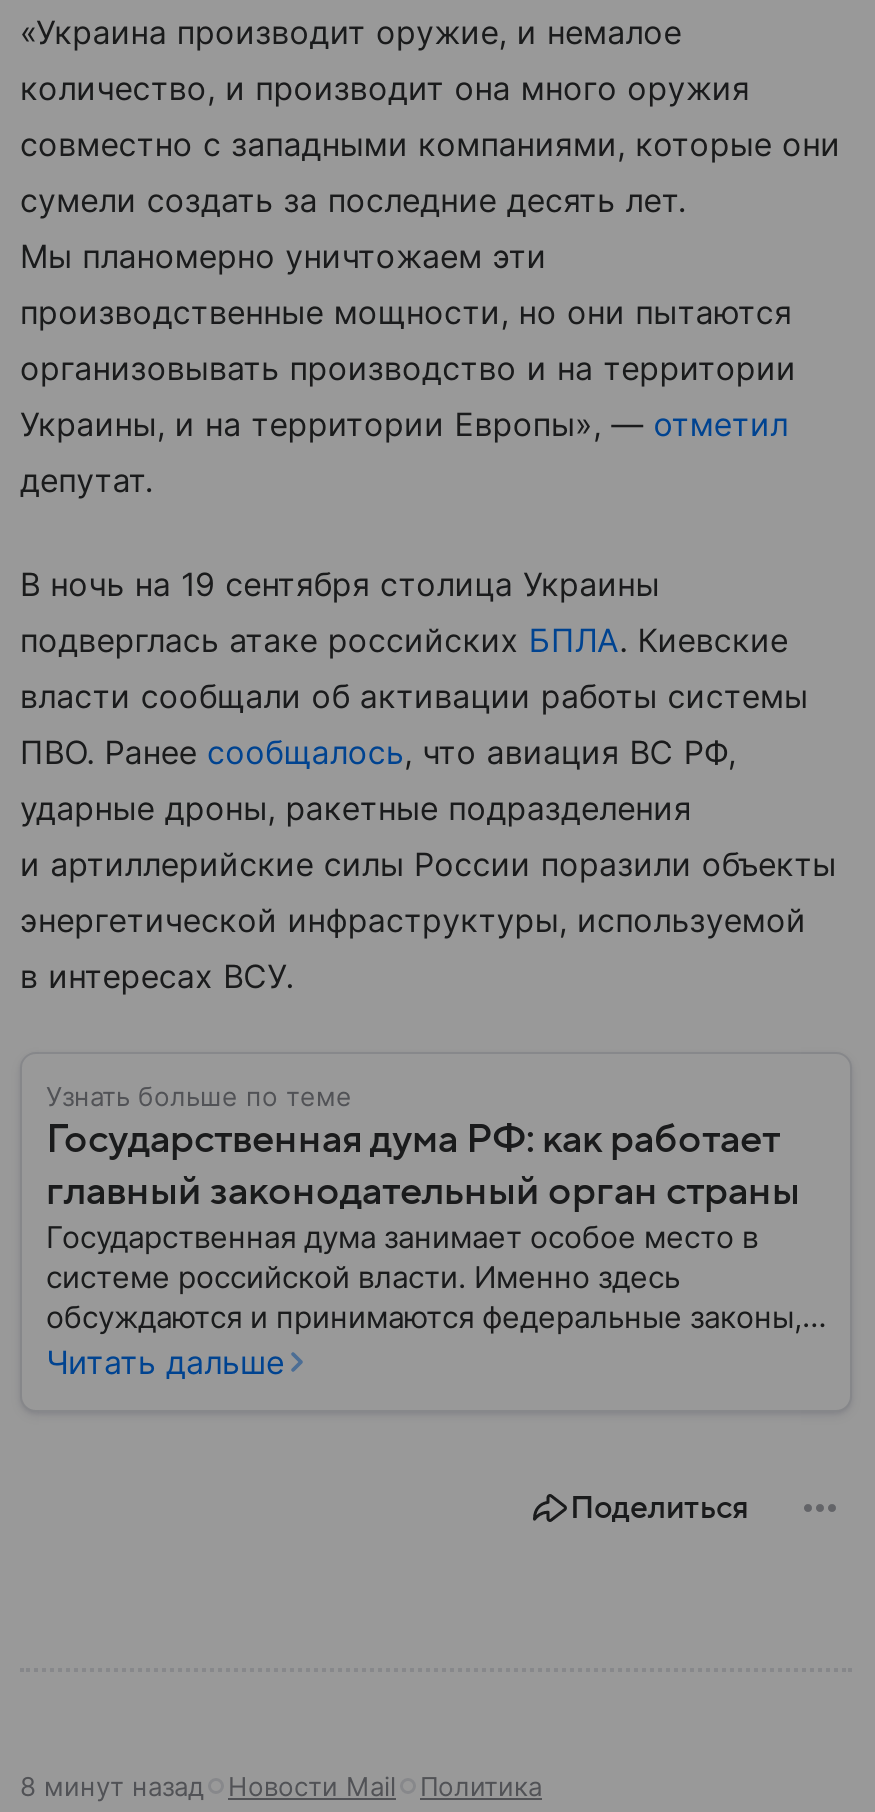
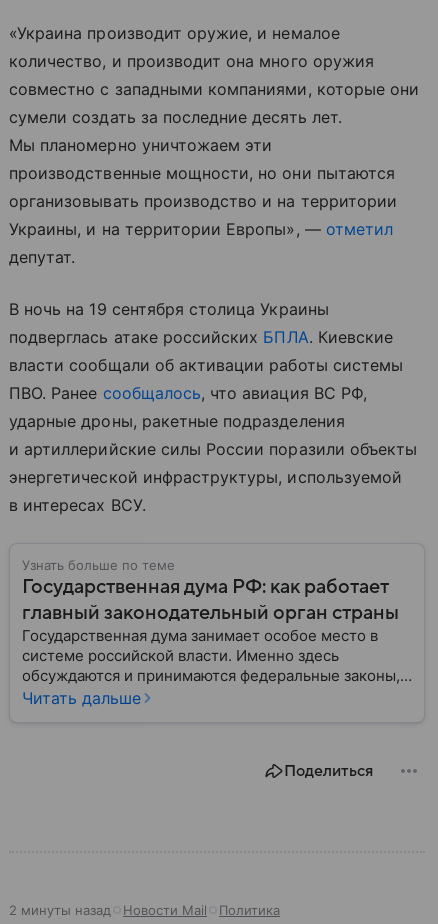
- 8 минут назад Новости Mail Политика
+ 2 минуты назад Новости Mail Политика
